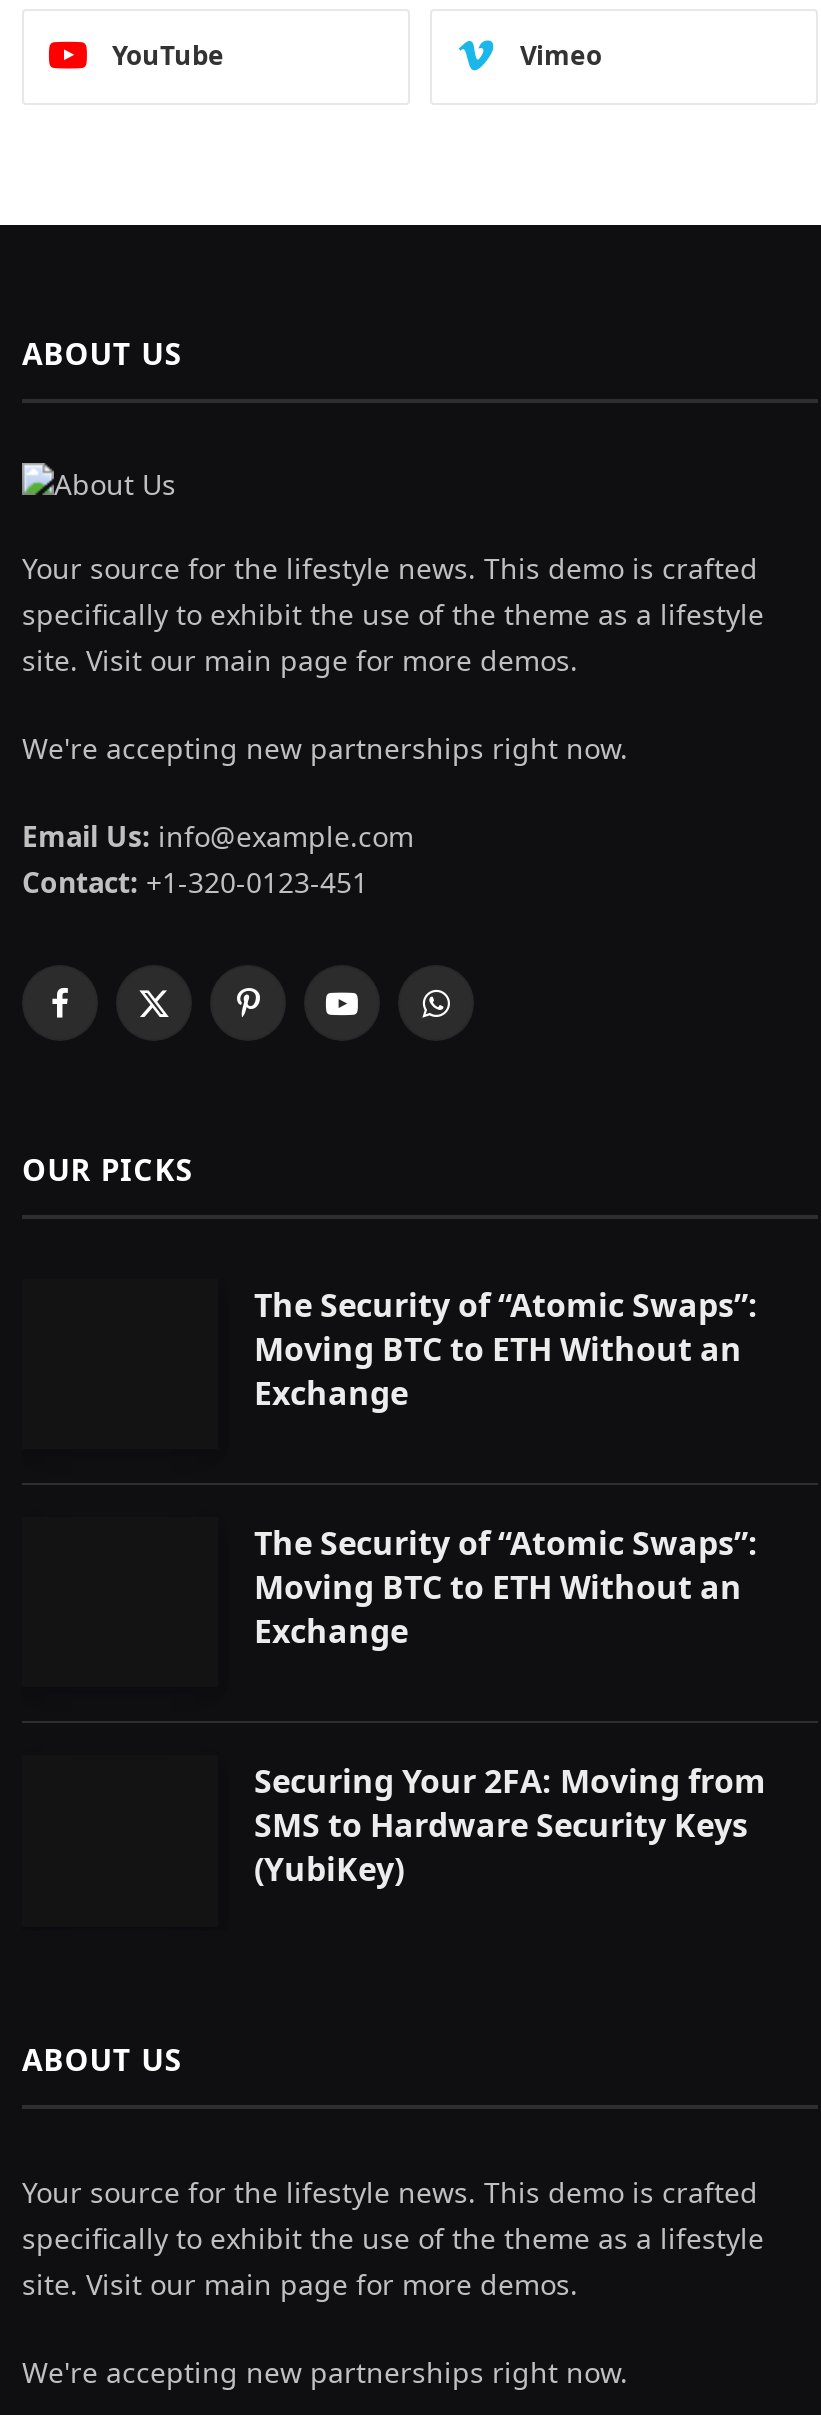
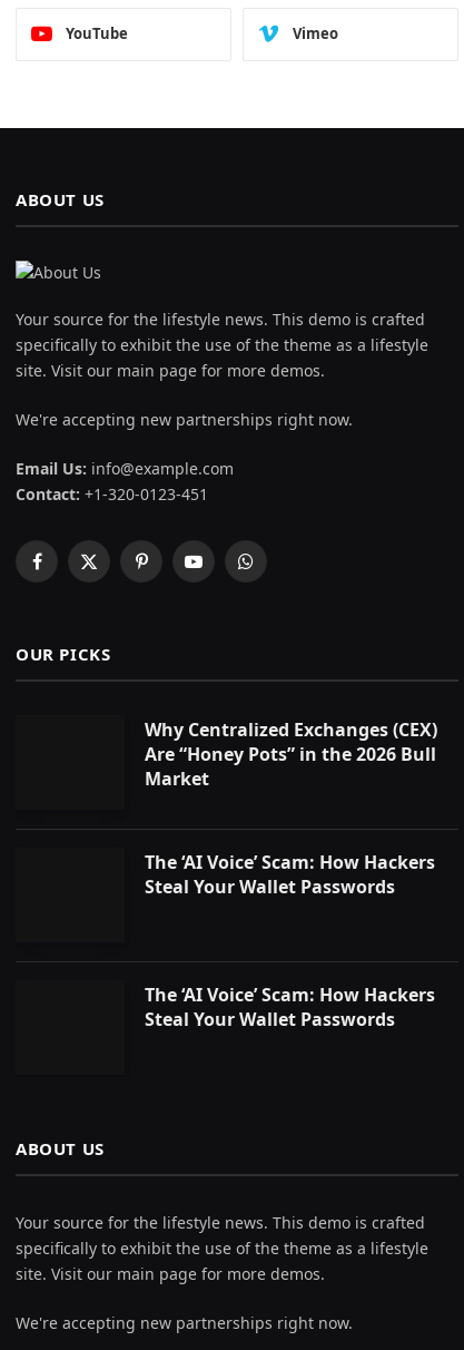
- The Security of “Atomic Swaps”:
- Moving BTC to ETH Without an
- Exchange
+ Why Centralized Exchanges (CEX)
+ Are “Honey Pots” in the 2026 Bull
+ Market

- The Security of “Atomic Swaps”:
- Moving BTC to ETH Without an
- Exchange
+ The ‘AI Voice’ Scam: How Hackers
+ Steal Your Wallet Passwords

- Securing Your 2FA: Moving from
- SMS to Hardware Security Keys
- (YubiKey)
+ The ‘AI Voice’ Scam: How Hackers
+ Steal Your Wallet Passwords
